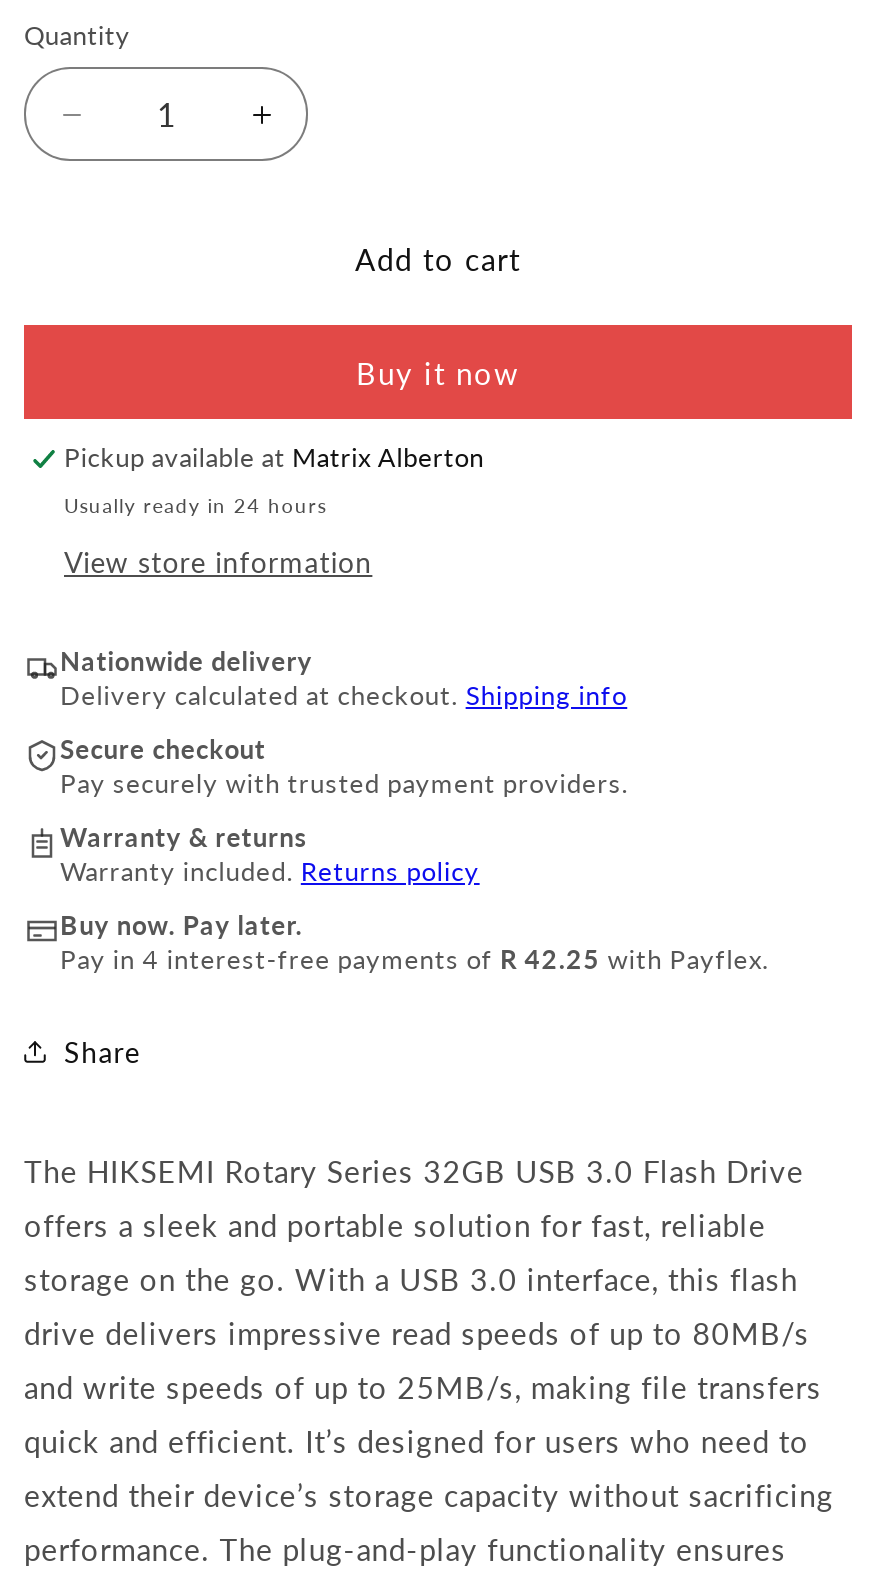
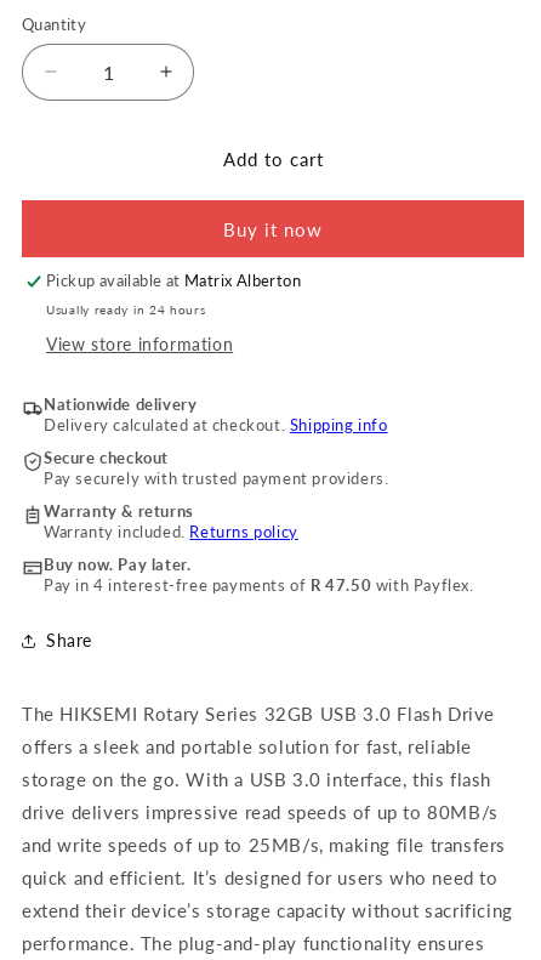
- Pay in 4 interest-free payments of R 42.25 with Payflex.
+ Pay in 4 interest-free payments of R 47.50 with Payflex.
